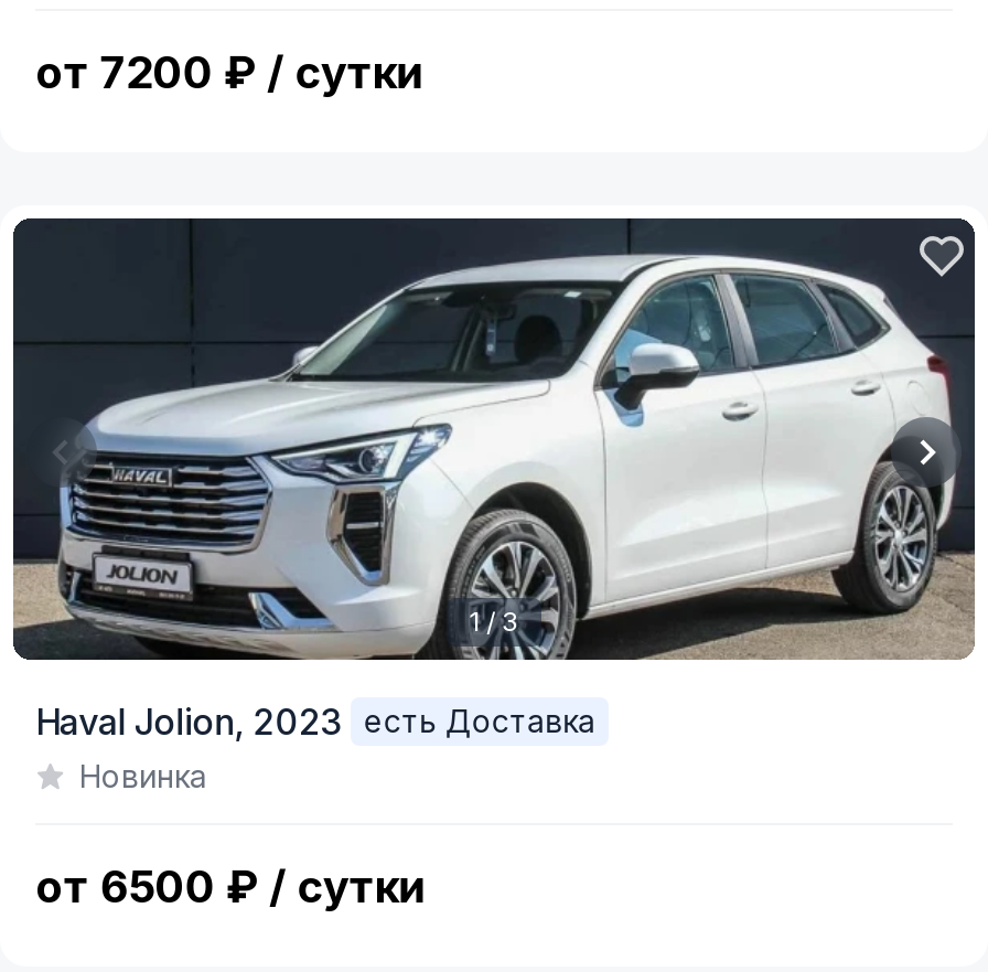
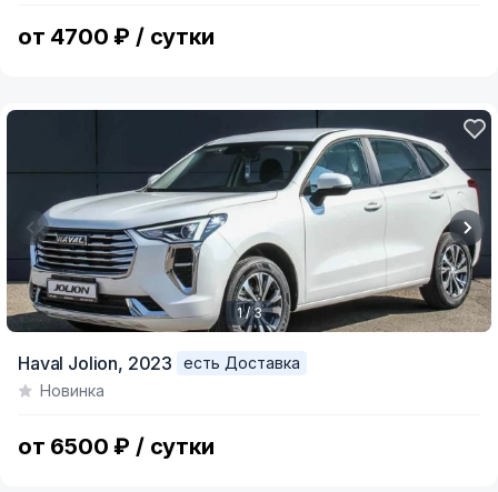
- от 7200 ₽ / сутки
+ от 4700 ₽ / сутки
